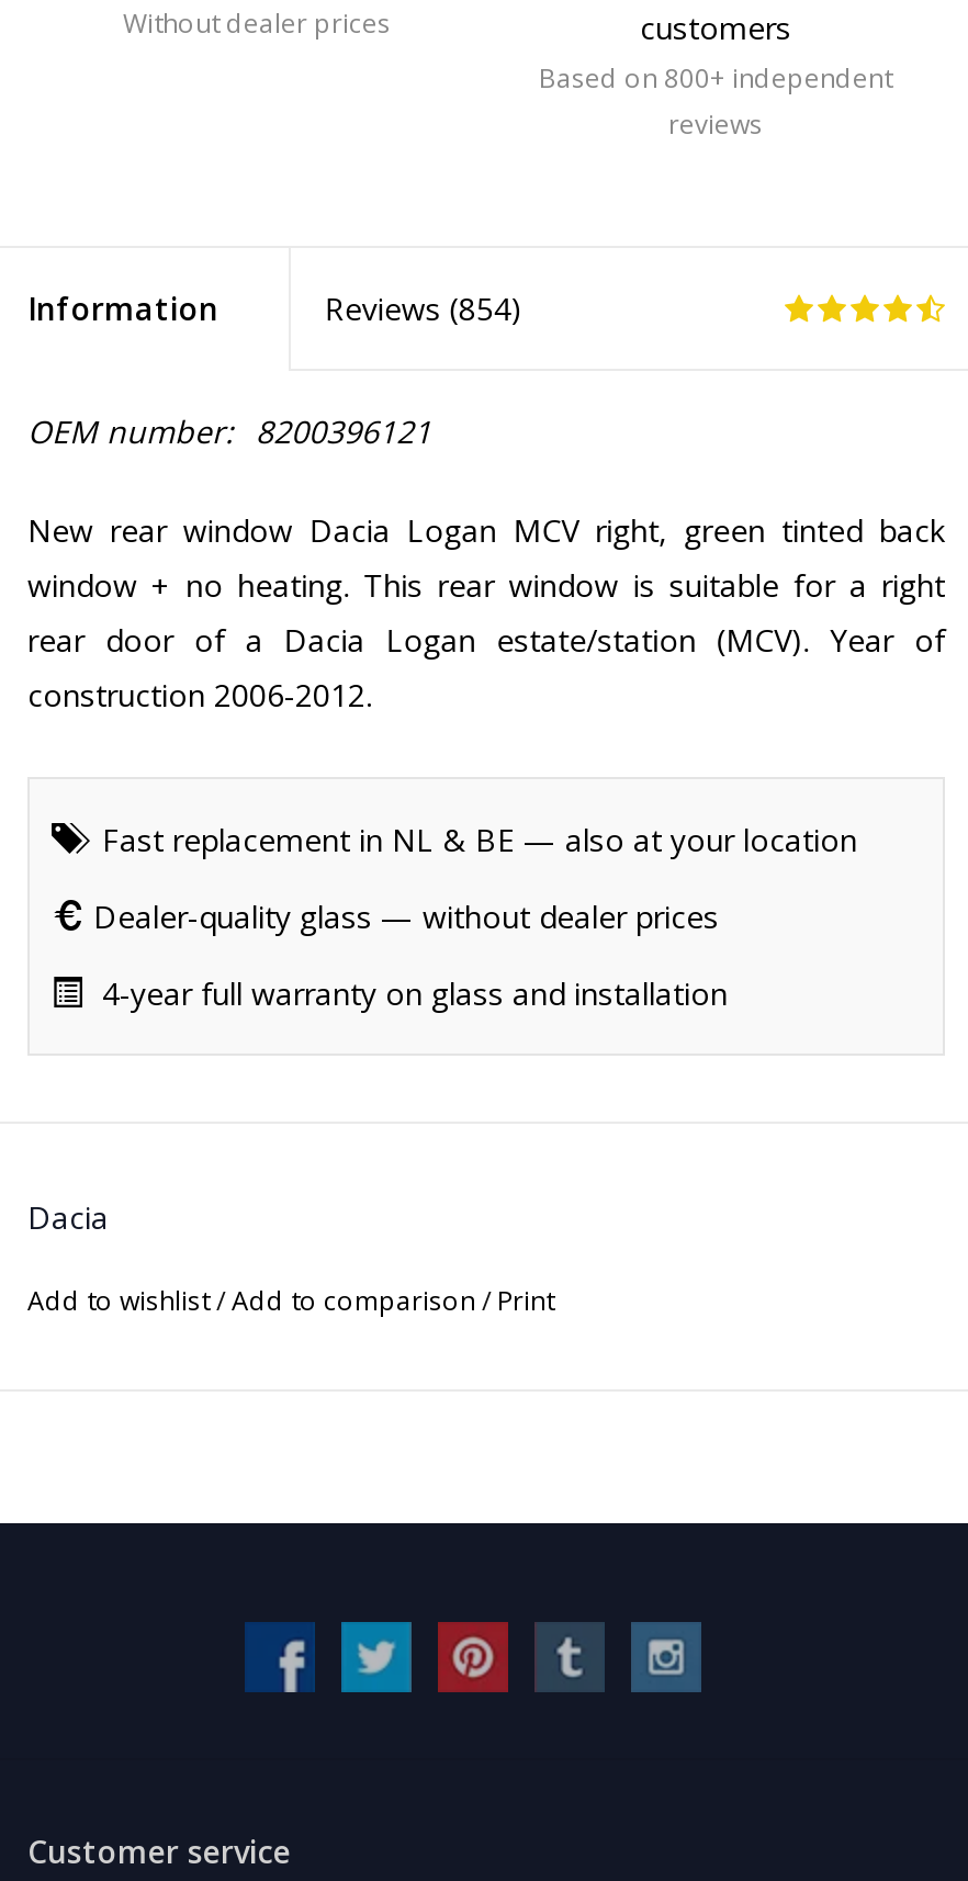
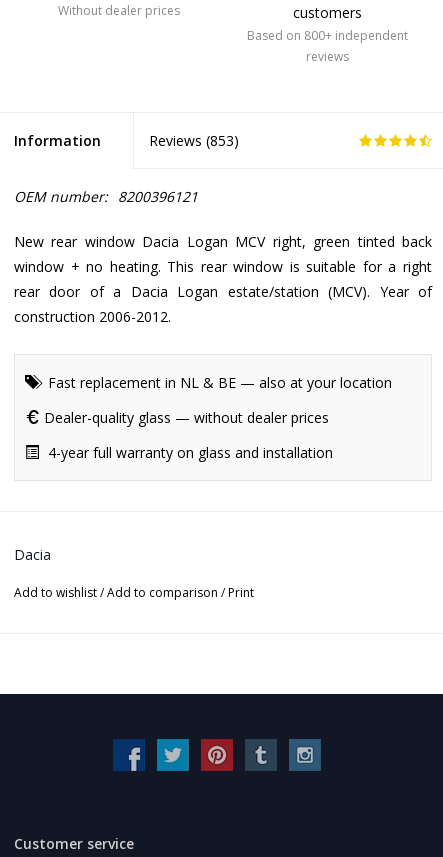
- Reviews (854)
+ Reviews (853)
